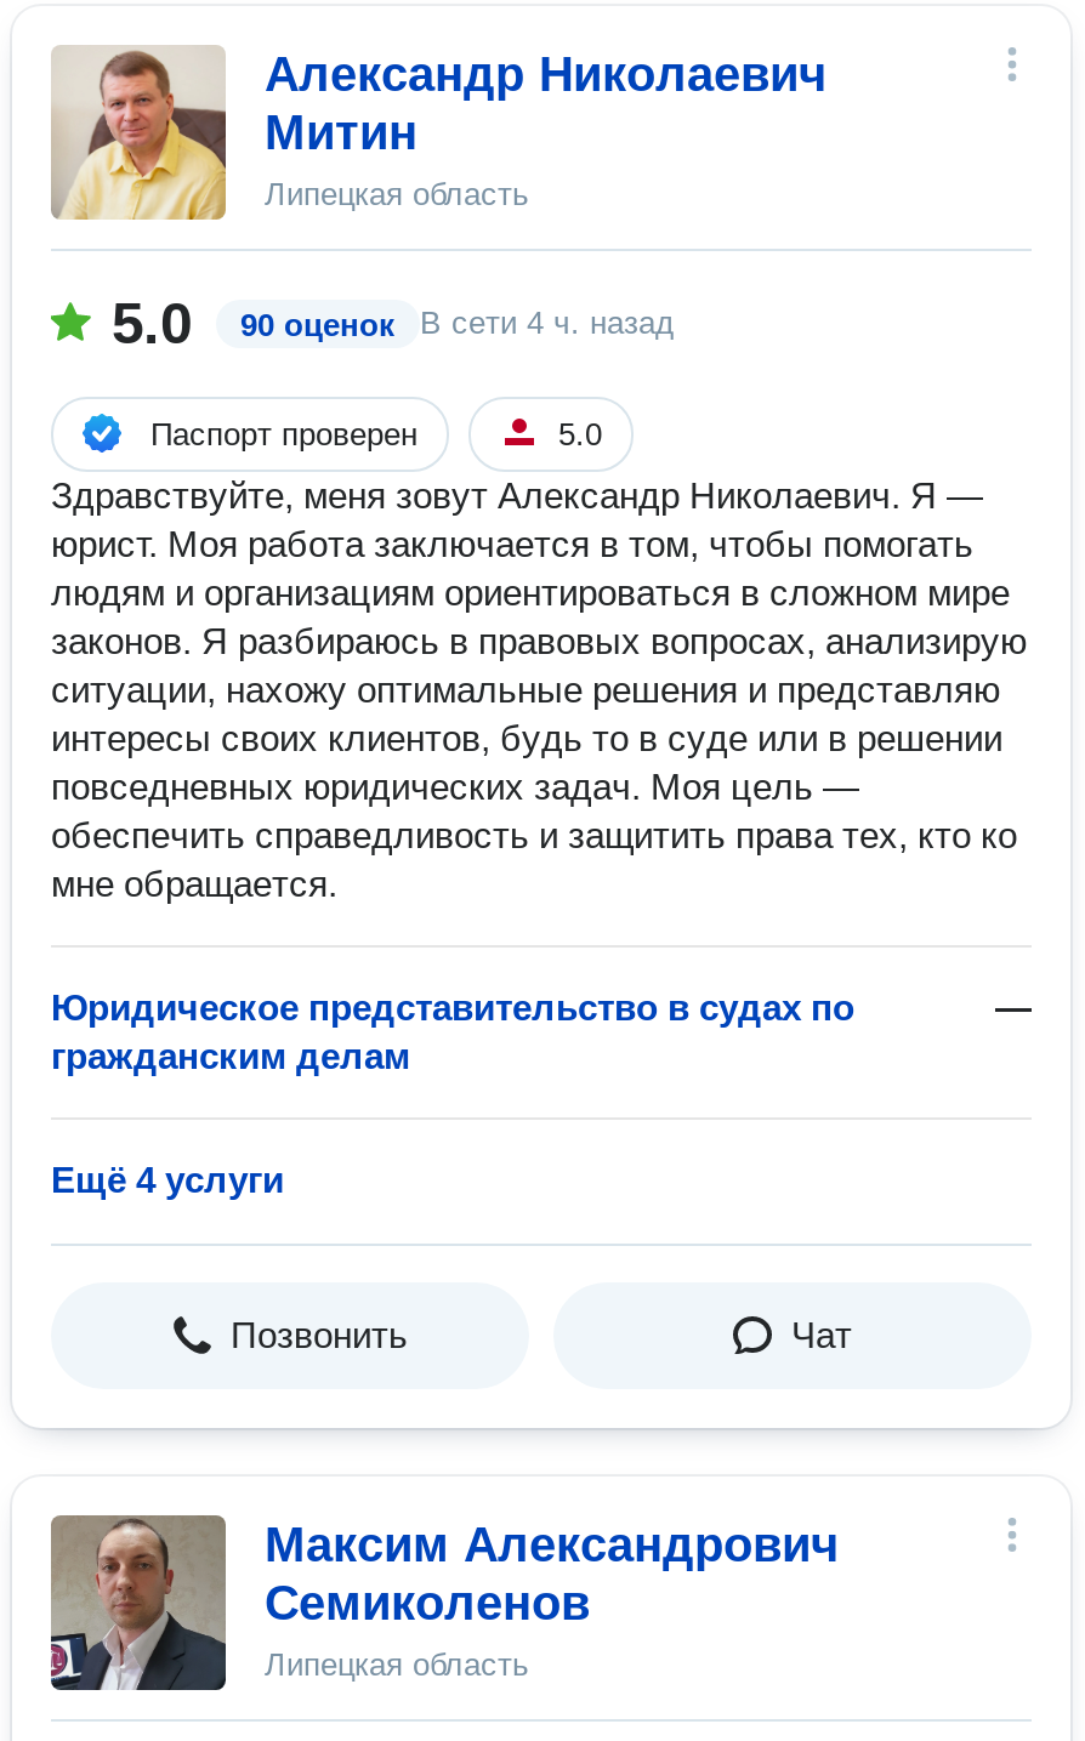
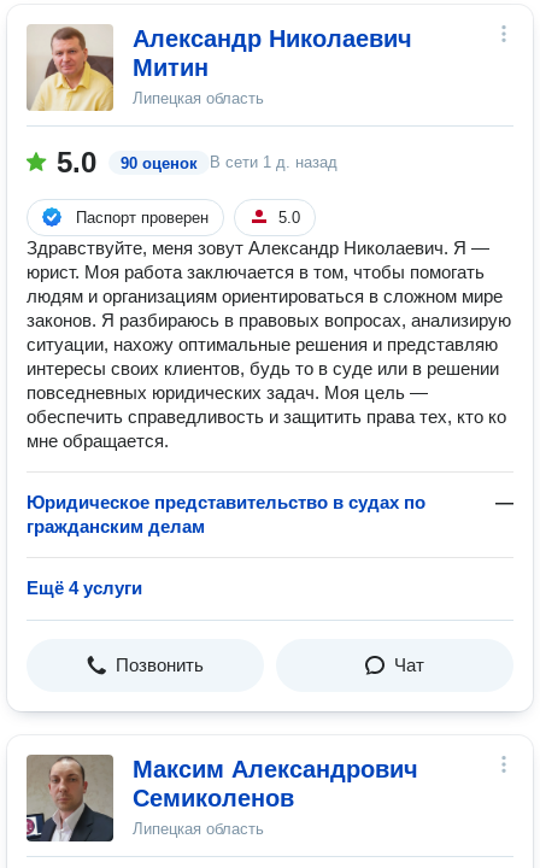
- 5.0 90 оценок В сети 4 ч. назад
+ 5.0 90 оценок В сети 1 д. назад
